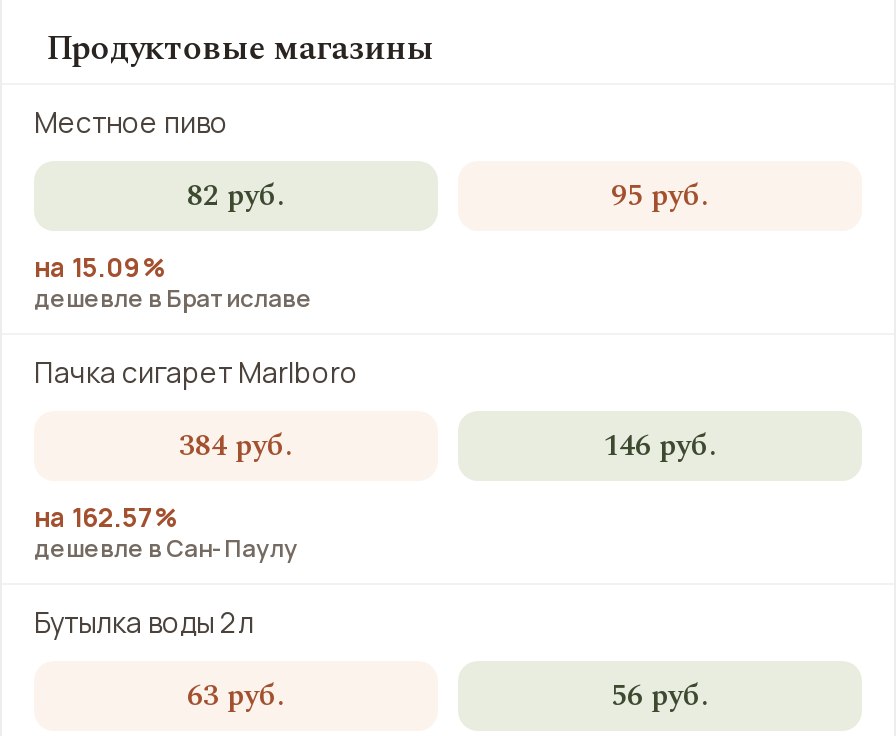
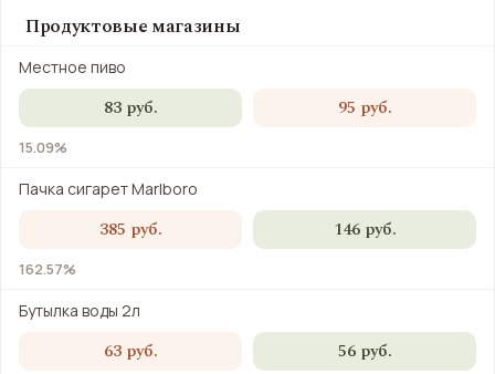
- 82 руб.
+ 83 руб.

- на 15.09%
- дешевле в Братиславе
+ 15.09%

- 384 руб.
+ 385 руб.

- на 162.57%
- дешевле в Сан-Паулу
+ 162.57%
